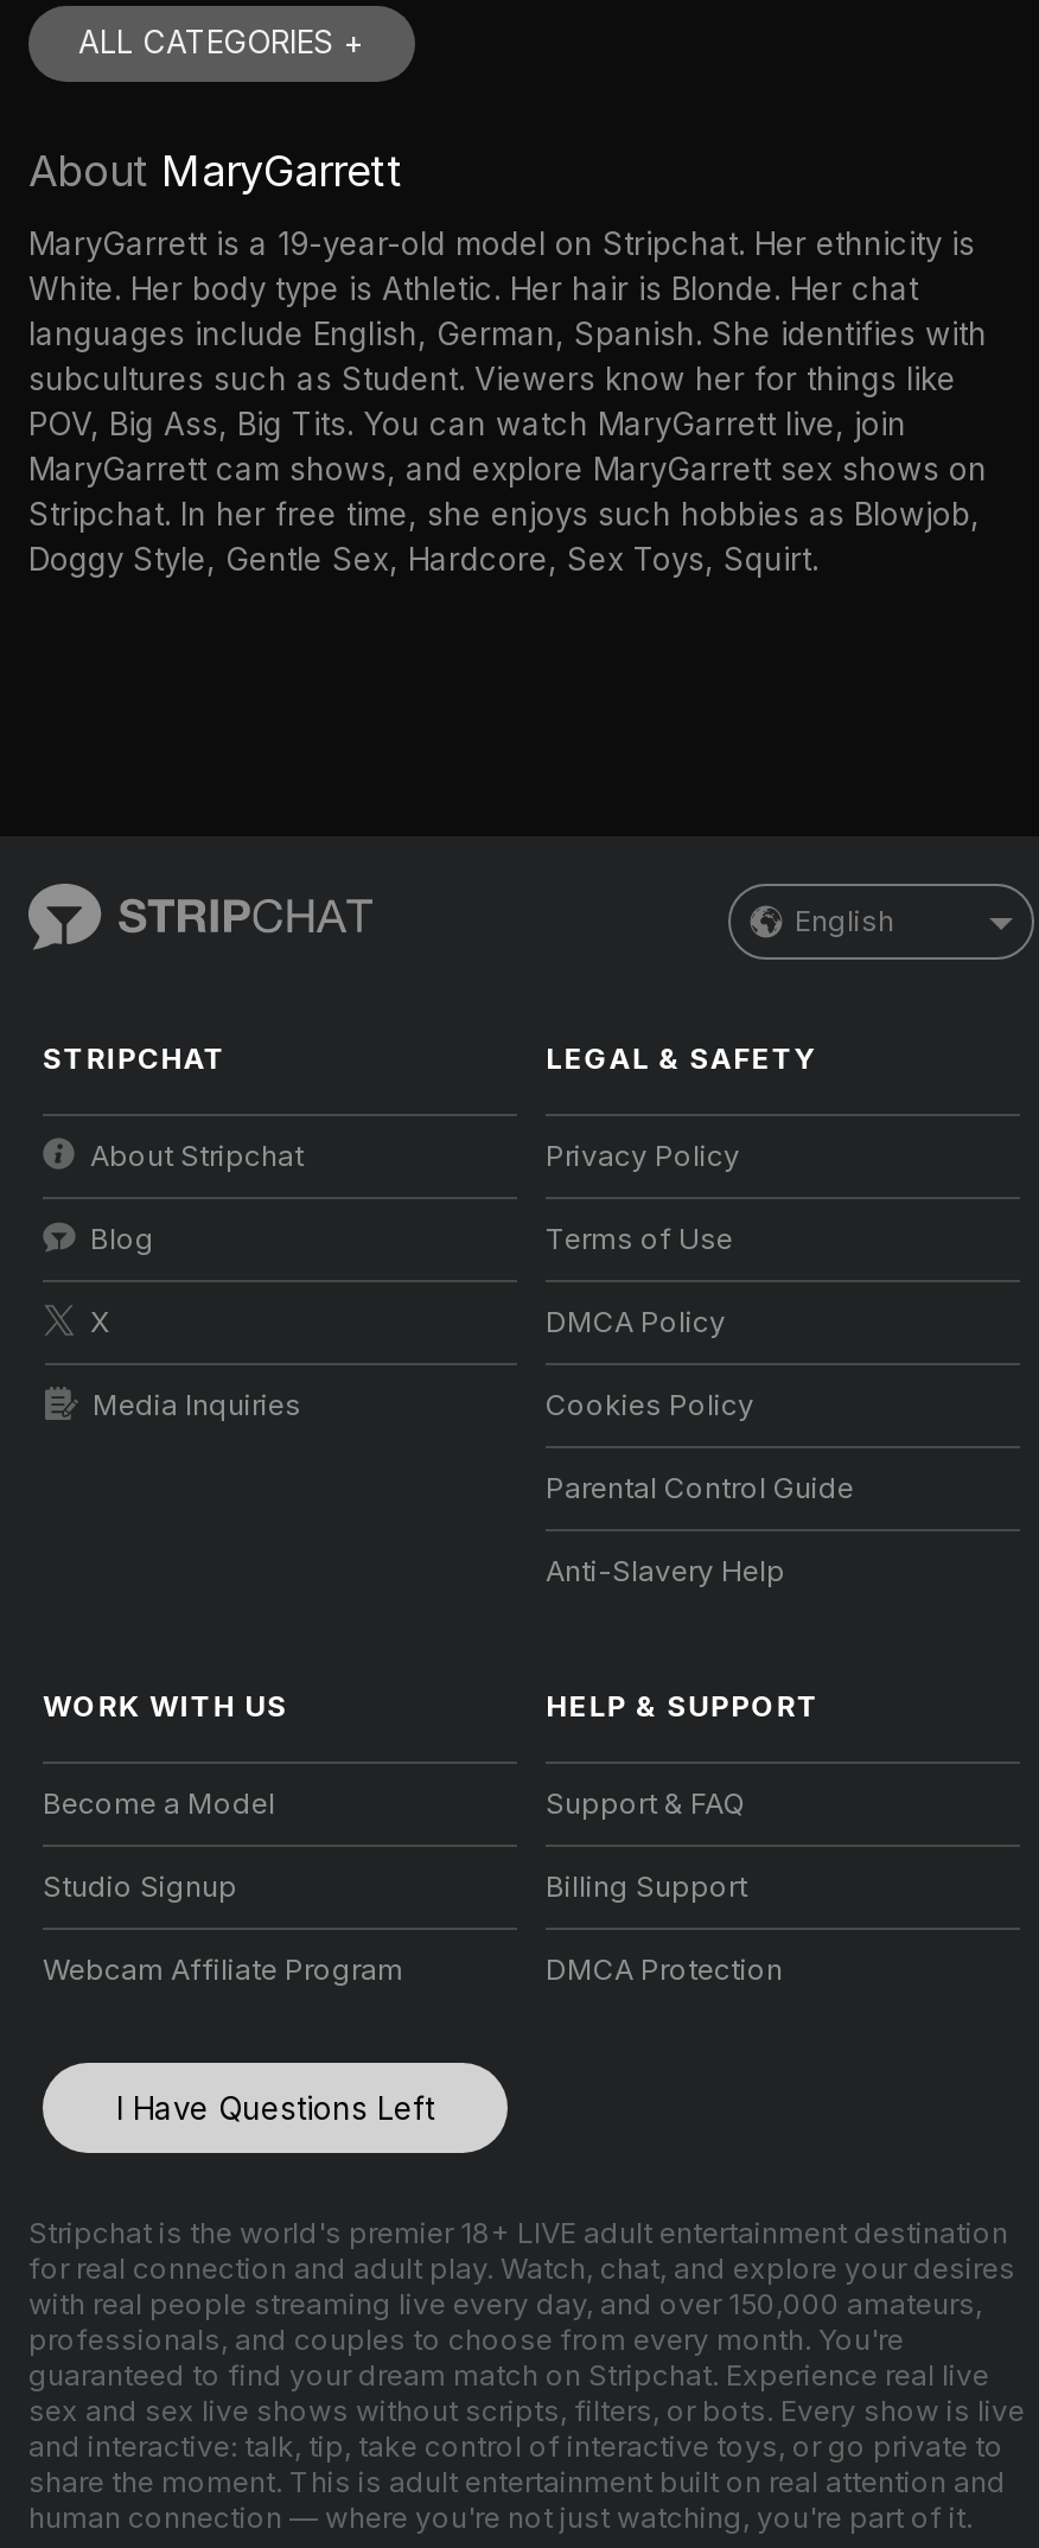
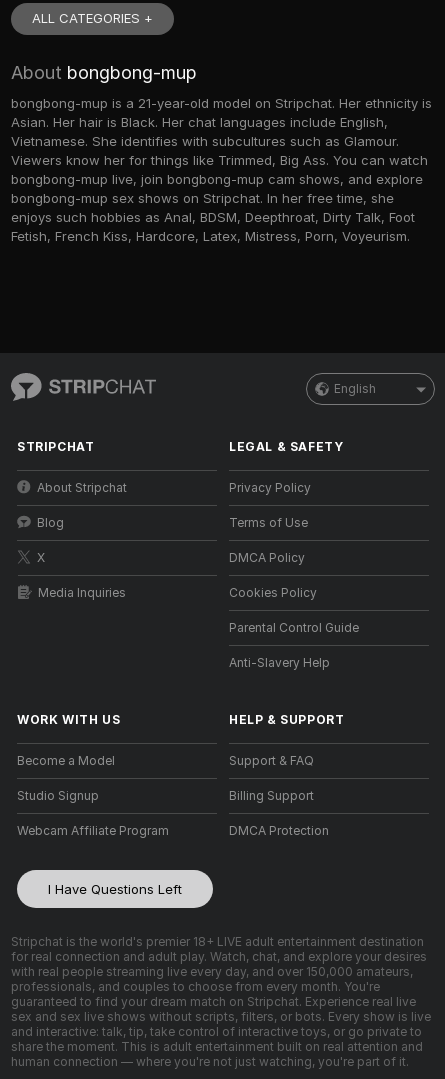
- About MaryGarrett
+ About bongbong-mup

- MaryGarrett is a 19-year-old model on Stripchat. Her ethnicity is
- White. Her body type is Athletic. Her hair is Blonde. Her chat
- languages include English, German, Spanish. She identifies with
- subcultures such as Student. Viewers know her for things like
- POV, Big Ass, Big Tits. You can watch MaryGarrett live, join
- MaryGarrett cam shows, and explore MaryGarrett sex shows on
- Stripchat. In her free time, she enjoys such hobbies as Blowjob,
- Doggy Style, Gentle Sex, Hardcore, Sex Toys, Squirt.
+ bongbong-mup is a 21-year-old model on Stripchat. Her ethnicity is
+ Asian. Her hair is Black. Her chat languages include English,
+ Vietnamese. She identifies with subcultures such as Glamour.
+ Viewers know her for things like Trimmed, Big Ass. You can watch
+ bongbong-mup live, join bongbong-mup cam shows, and explore
+ bongbong-mup sex shows on Stripchat. In her free time, she
+ enjoys such hobbies as Anal, BDSM, Deepthroat, Dirty Talk, Foot
+ Fetish, French Kiss, Hardcore, Latex, Mistress, Porn, Voyeurism.
